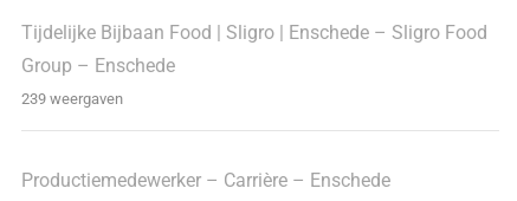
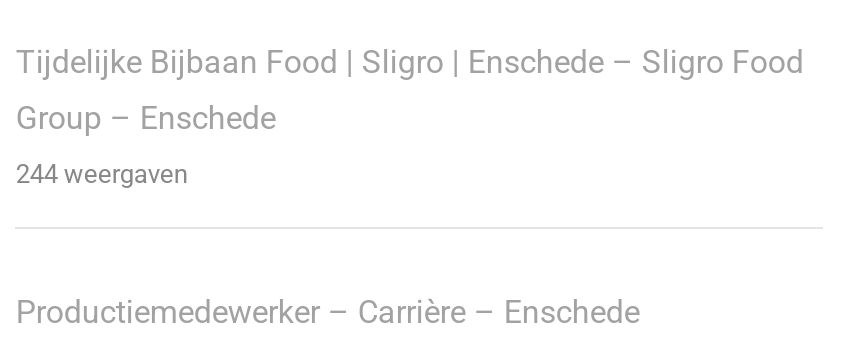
- 239 weergaven
+ 244 weergaven
